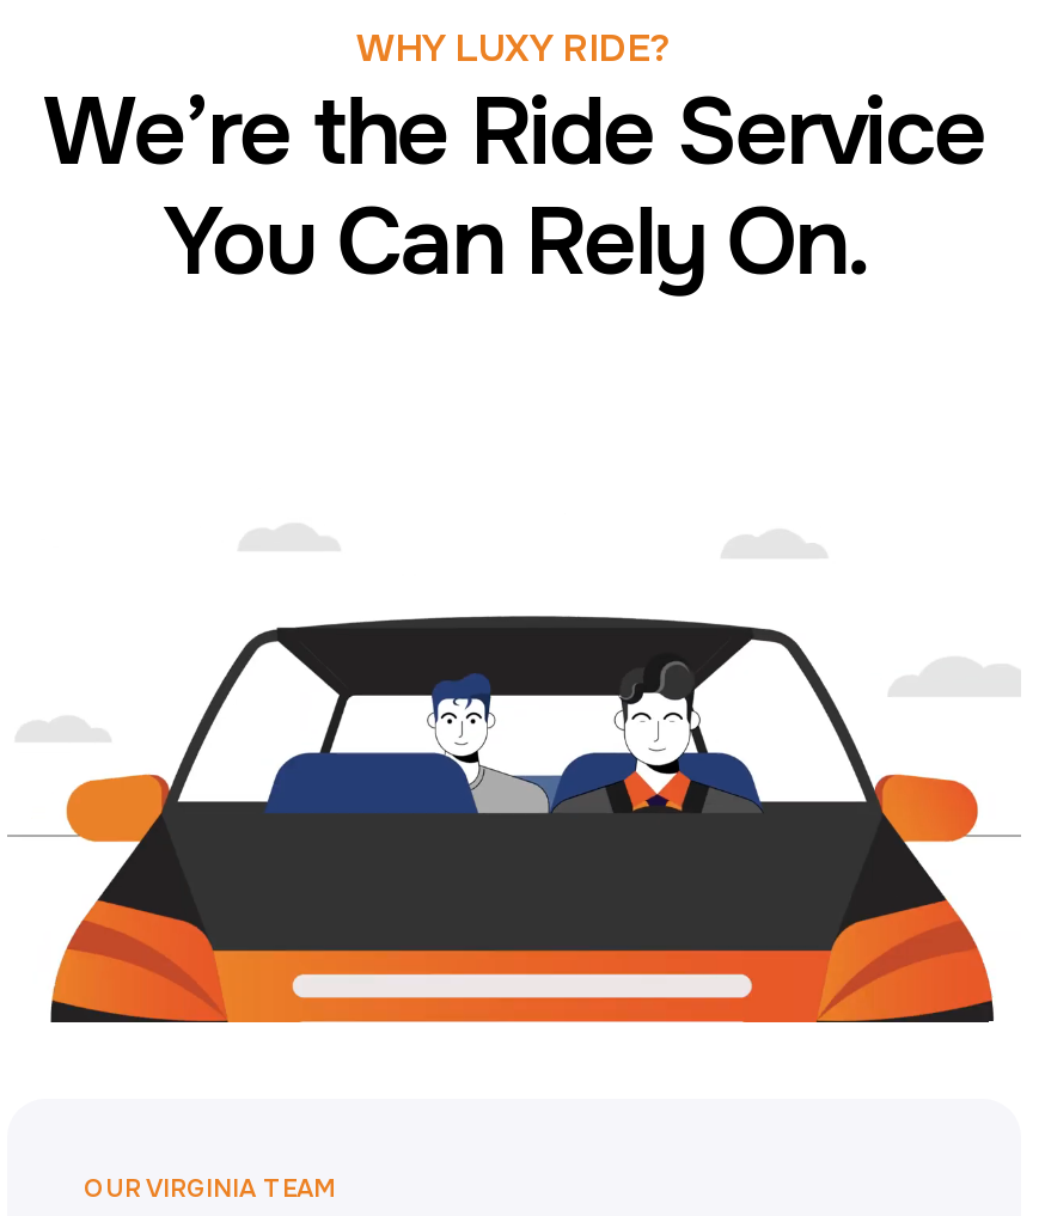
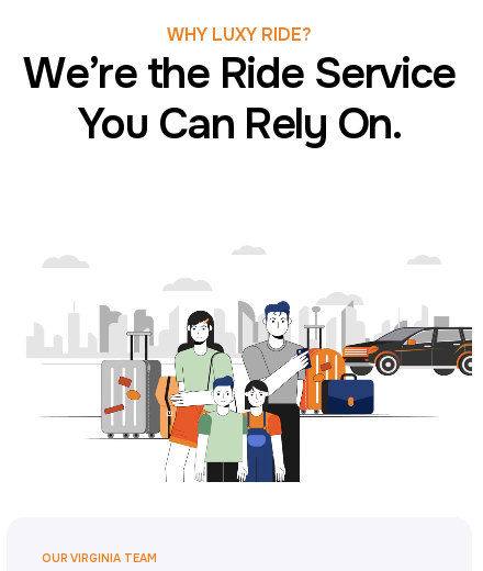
- [image]
+ [image]
